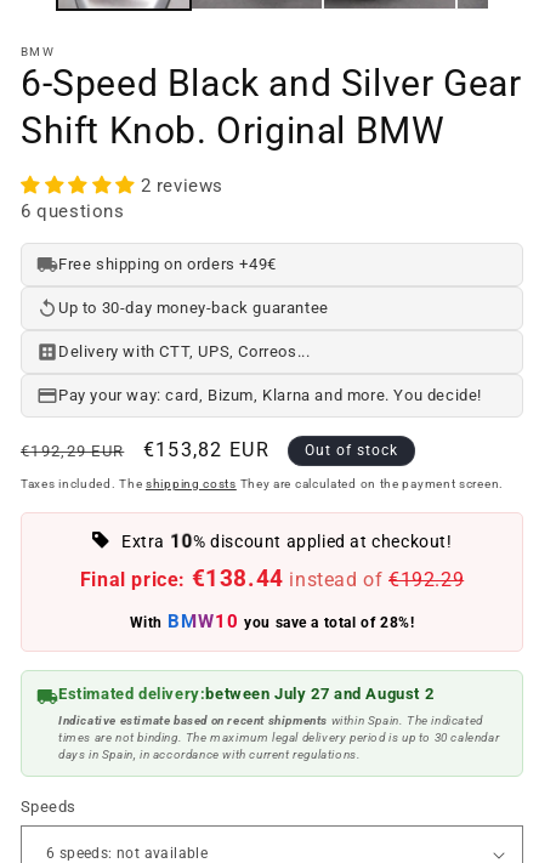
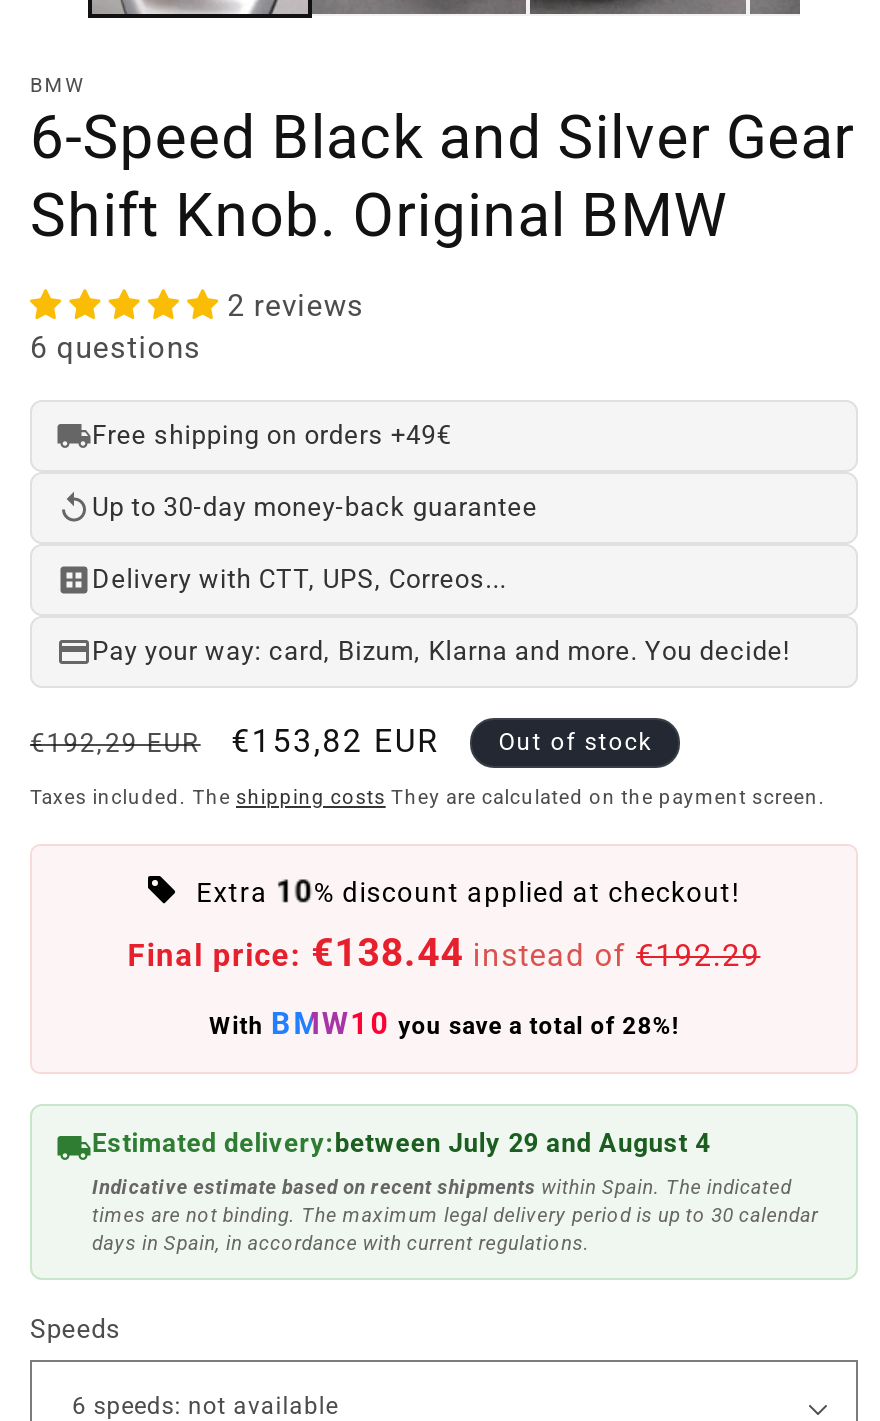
- Estimated delivery:between July 27 and August 2
+ Estimated delivery:between July 29 and August 4
